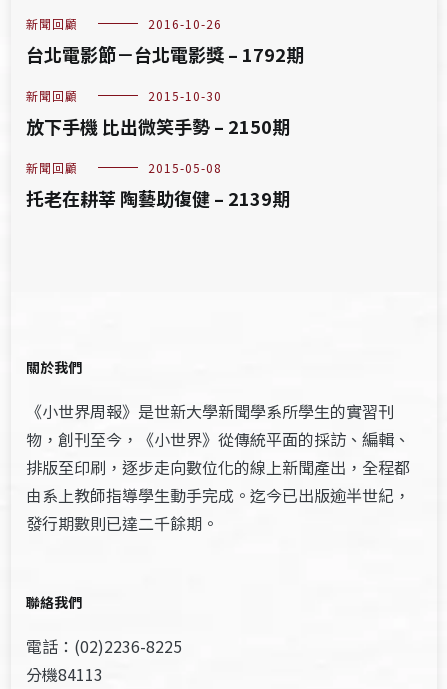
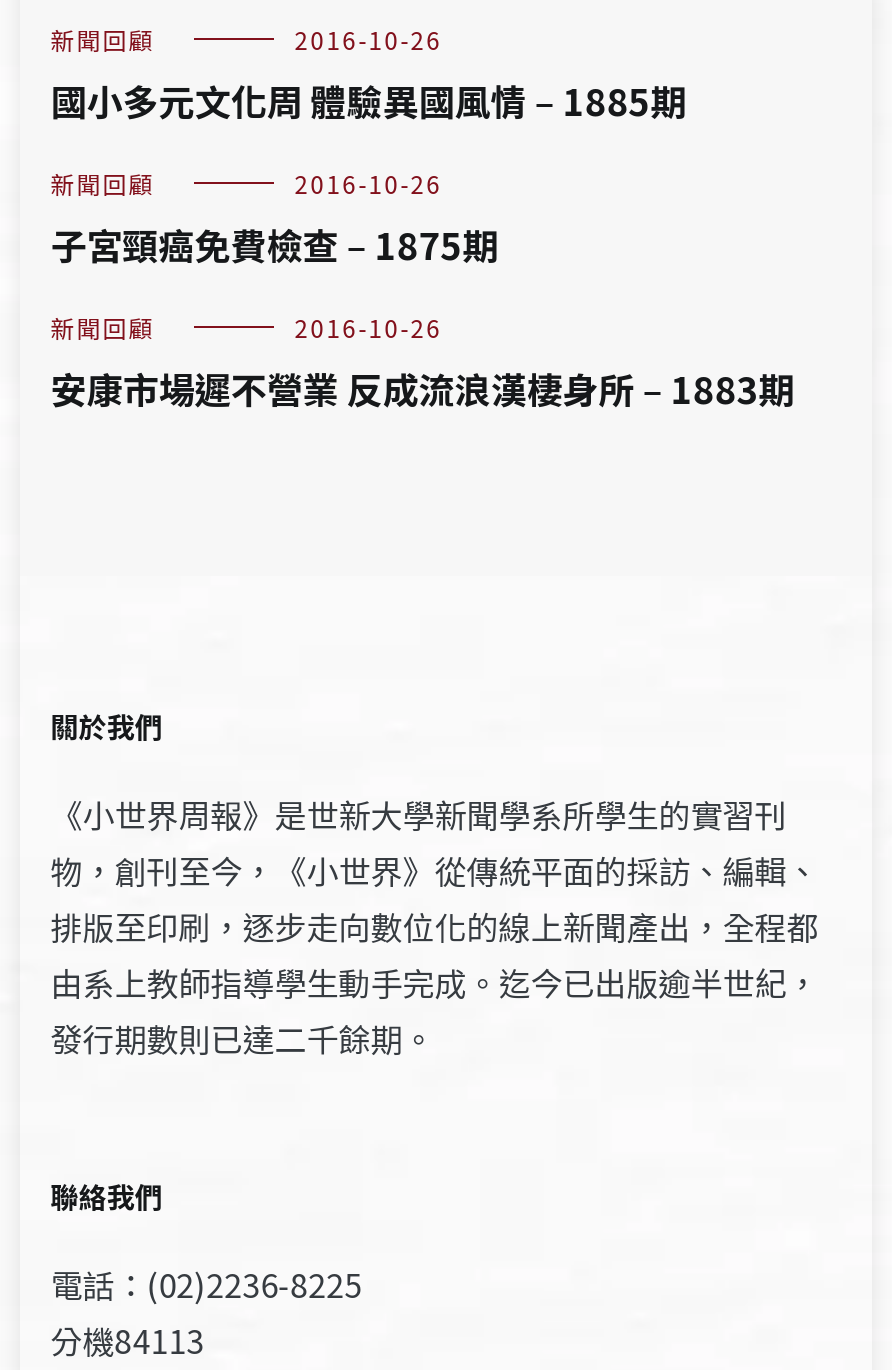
- 台北電影節－台北電影獎 – 1792期
+ 國小多元文化周 體驗異國風情 – 1885期

- 2015-10-30
- 放下手機 比出微笑手勢 – 2150期
+ 2016-10-26
+ 子宮頸癌免費檢查 – 1875期

- 2015-05-08
- 托老在耕莘 陶藝助復健 – 2139期
+ 2016-10-26
+ 安康市場遲不營業 反成流浪漢棲身所 – 1883期
